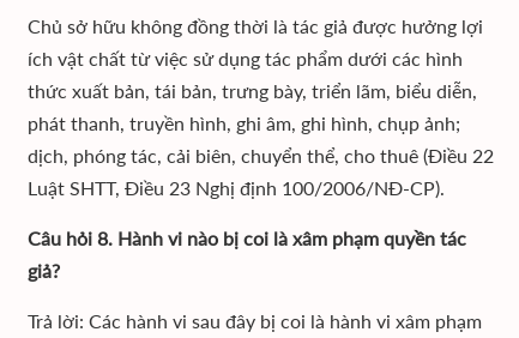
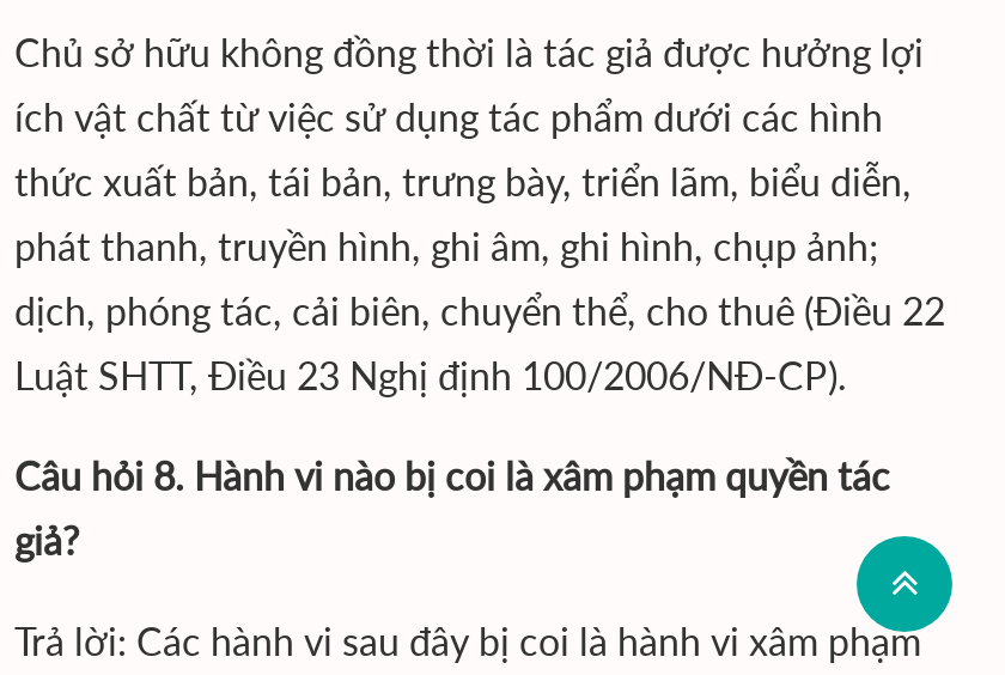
+ [image]
